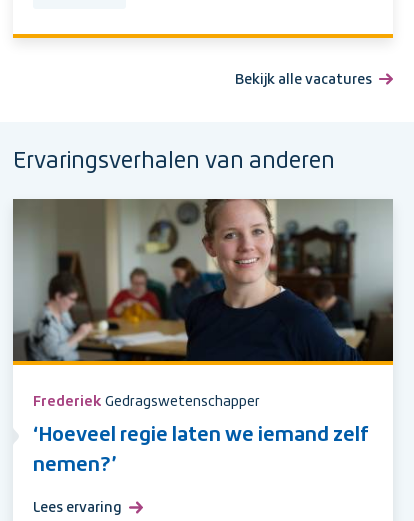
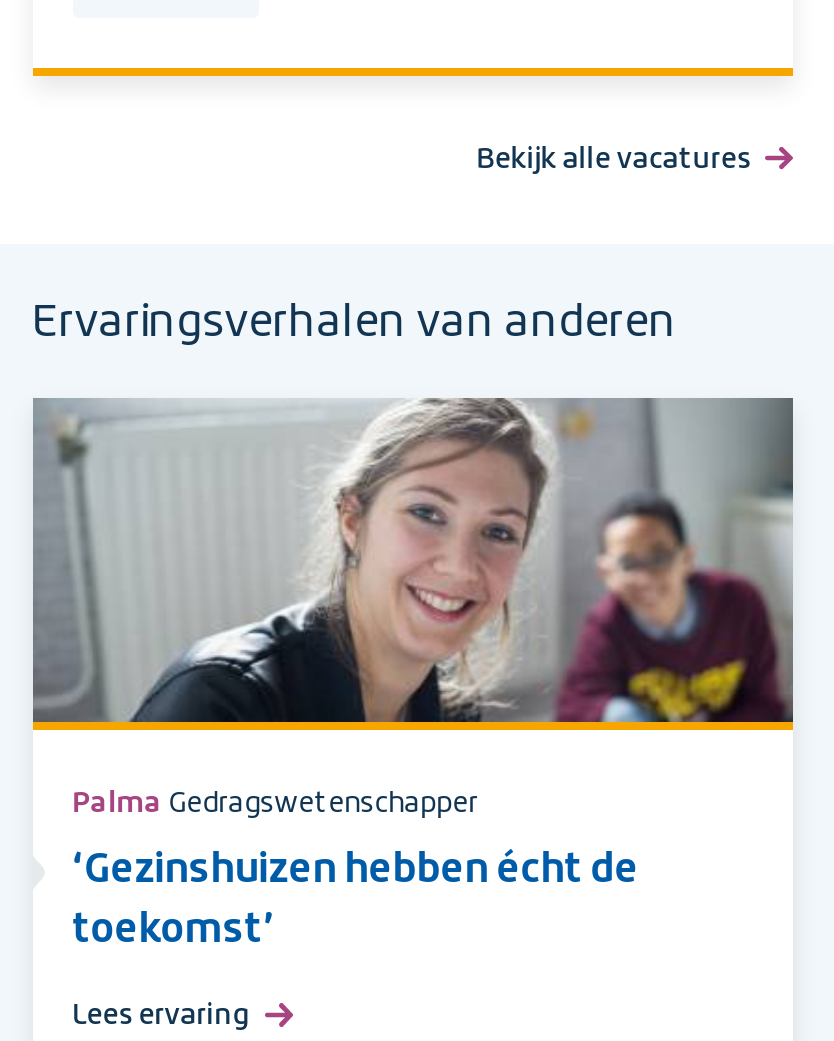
- [image]
- Frederiek Gedragswetenschapper
+ [image]
+ Palma Gedragswetenschapper

- ‘Hoeveel regie laten we iemand zelf
+ ‘Gezinshuizen hebben écht de

- nemen?’
+ toekomst’
